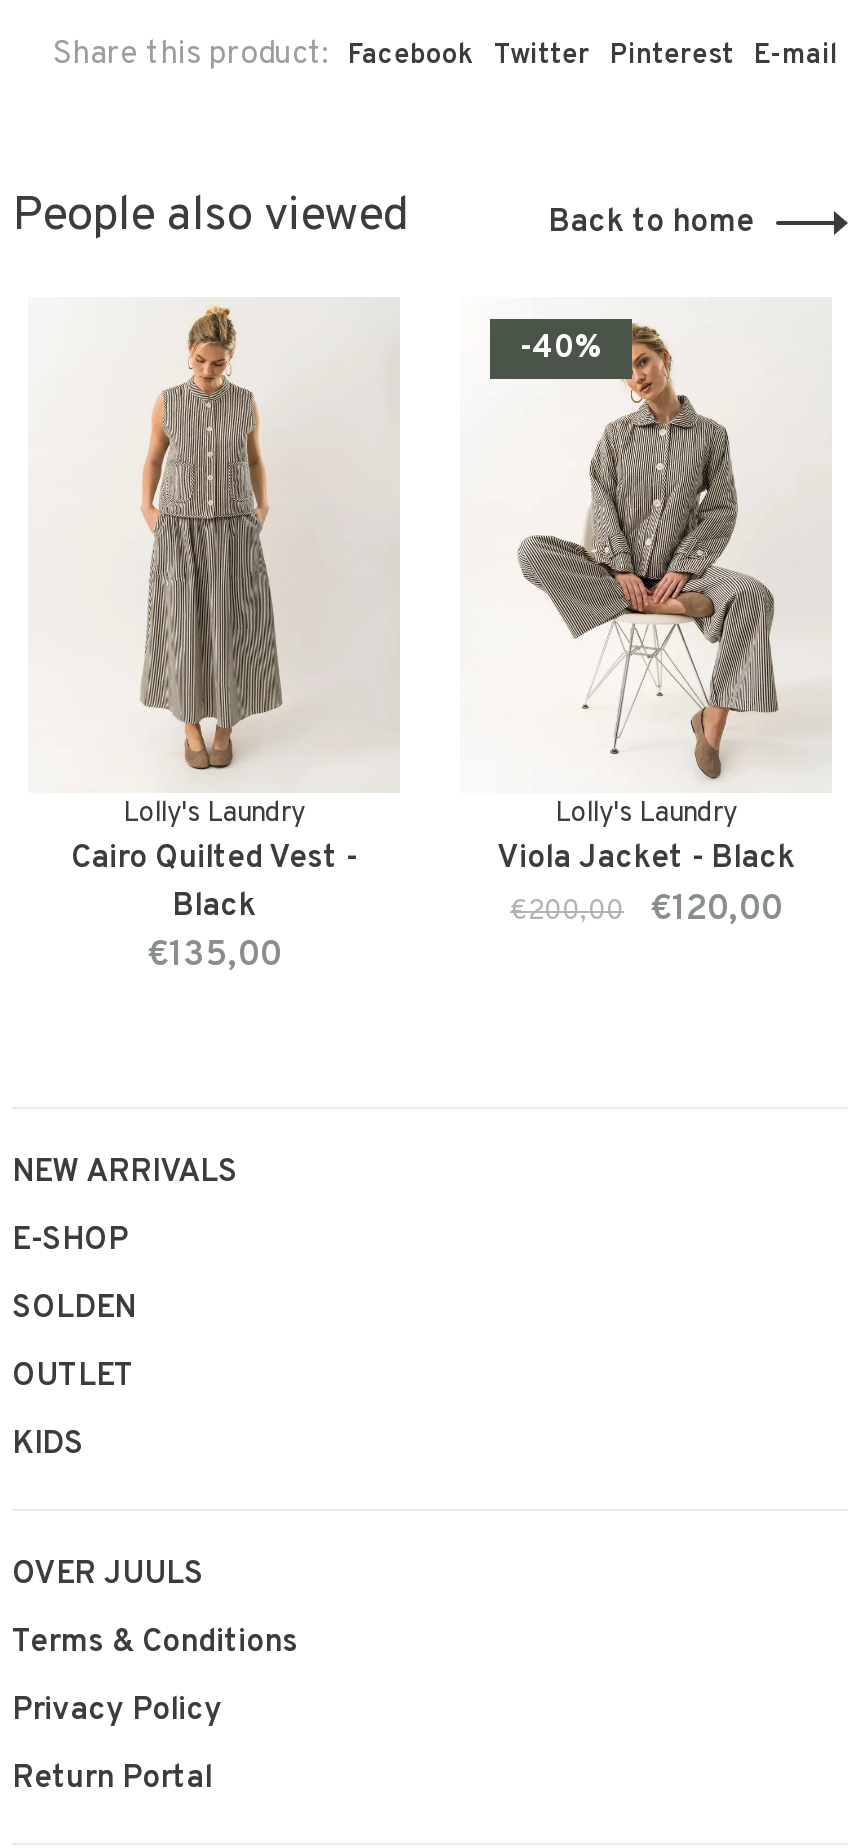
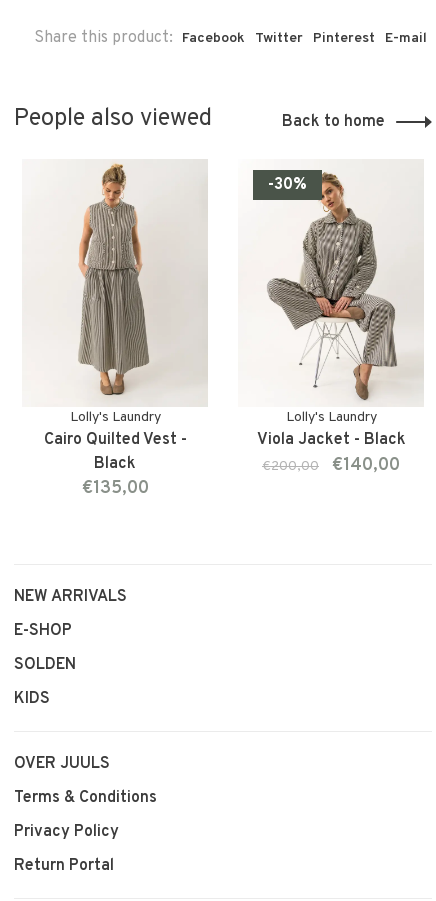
- -40%
+ -30%

- €200,00 €120,00
+ €200,00 €140,00

- OUTLET
